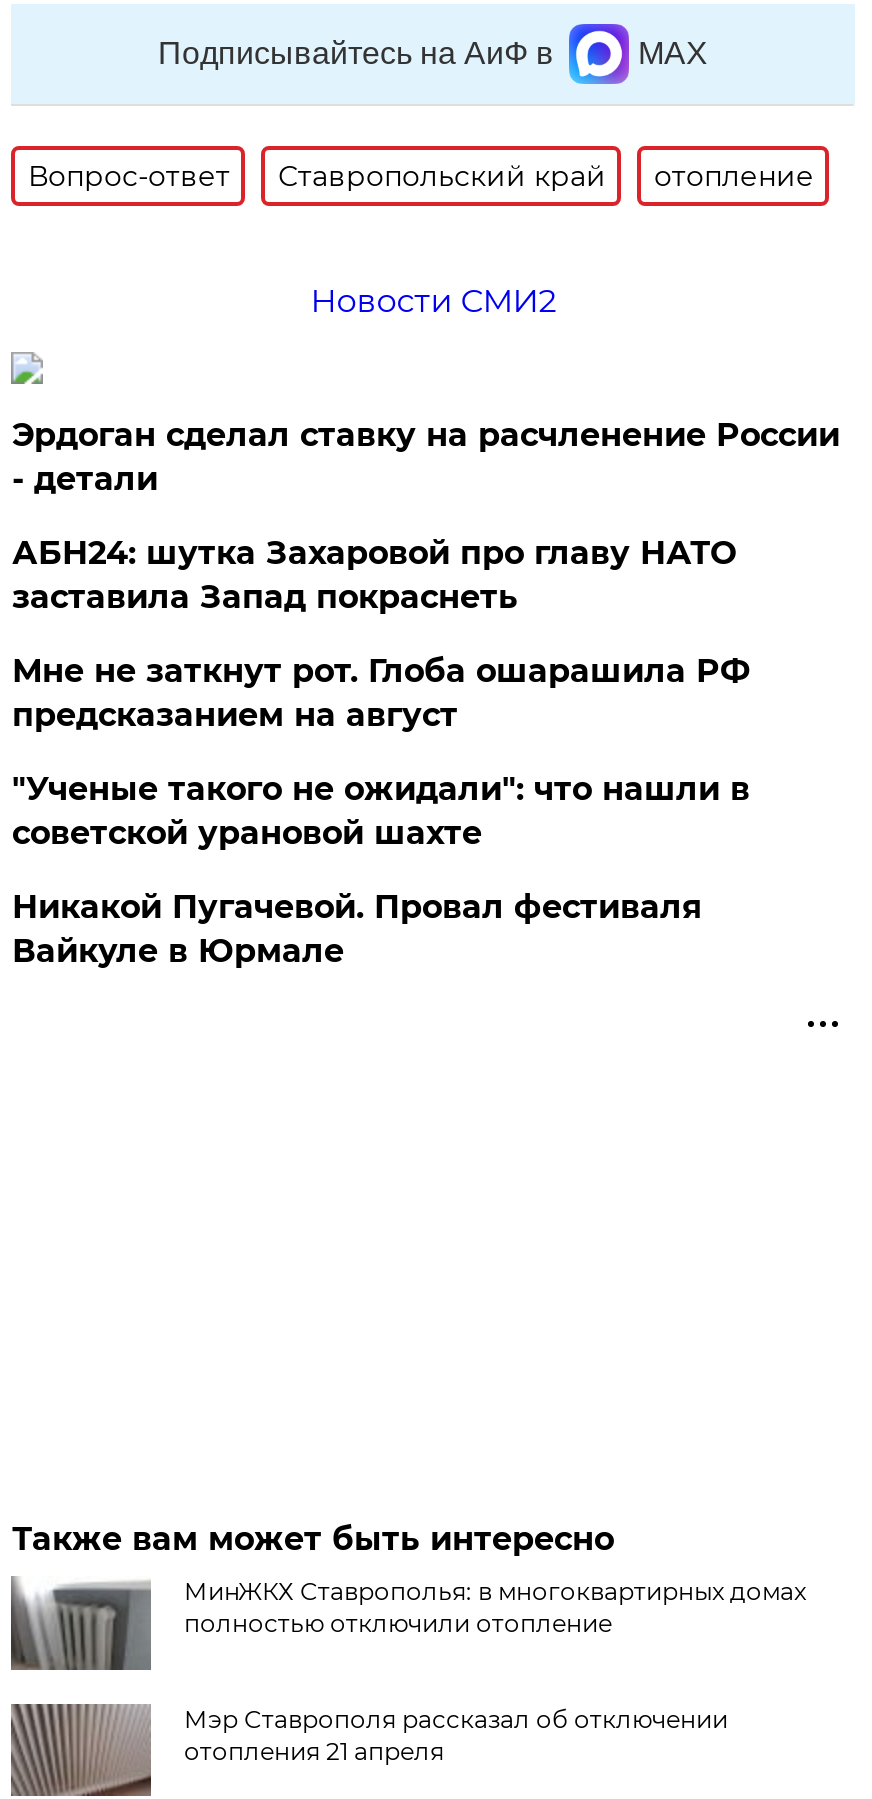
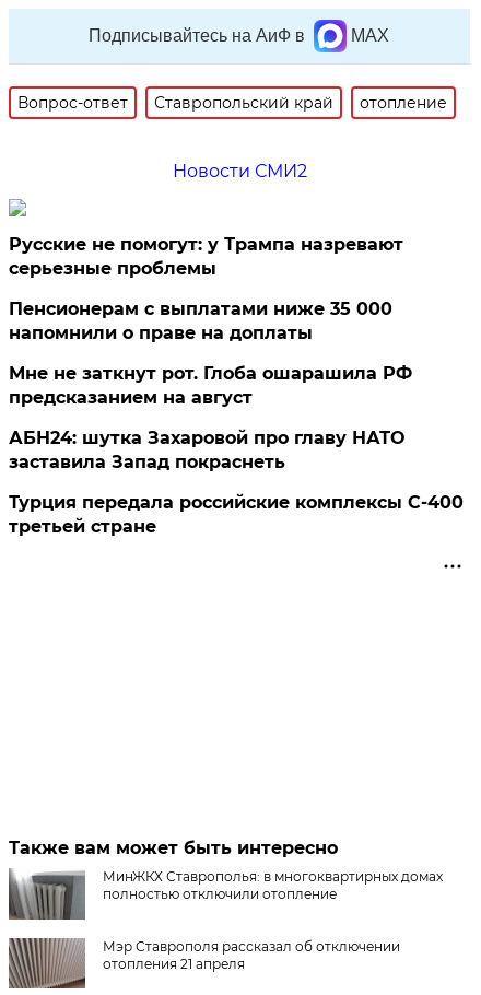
+ Пенсионерам с выплатами ниже 35 000
+ напомнили о праве на доплаты

- Эрдоган сделал ставку на расчленение России
- - детали
+ Русские не помогут: у Трампа назревают
+ серьезные проблемы

moved down: АБН24: шутка Захаровой про главу НАТО | заставила Запад покраснеть

- "Ученые такого не ожидали": что нашли в
- советской урановой шахте

- Никакой Пугачевой. Провал фестиваля
- Вайкуле в Юрмале
+ Турция передала российские комплексы С-400
+ третьей стране
